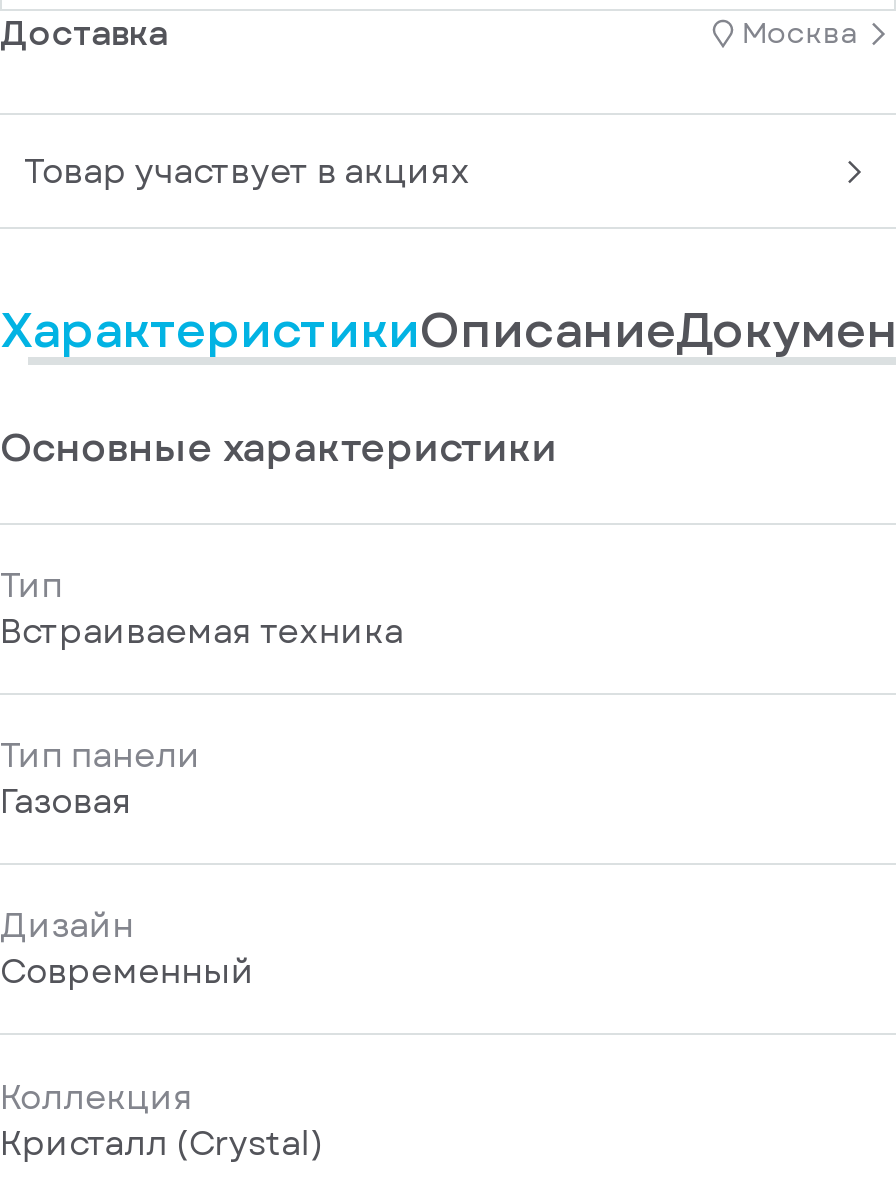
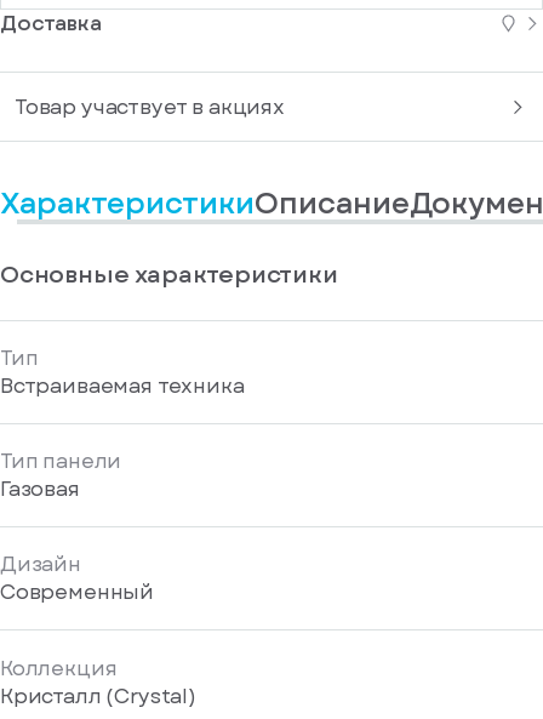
- Москва
